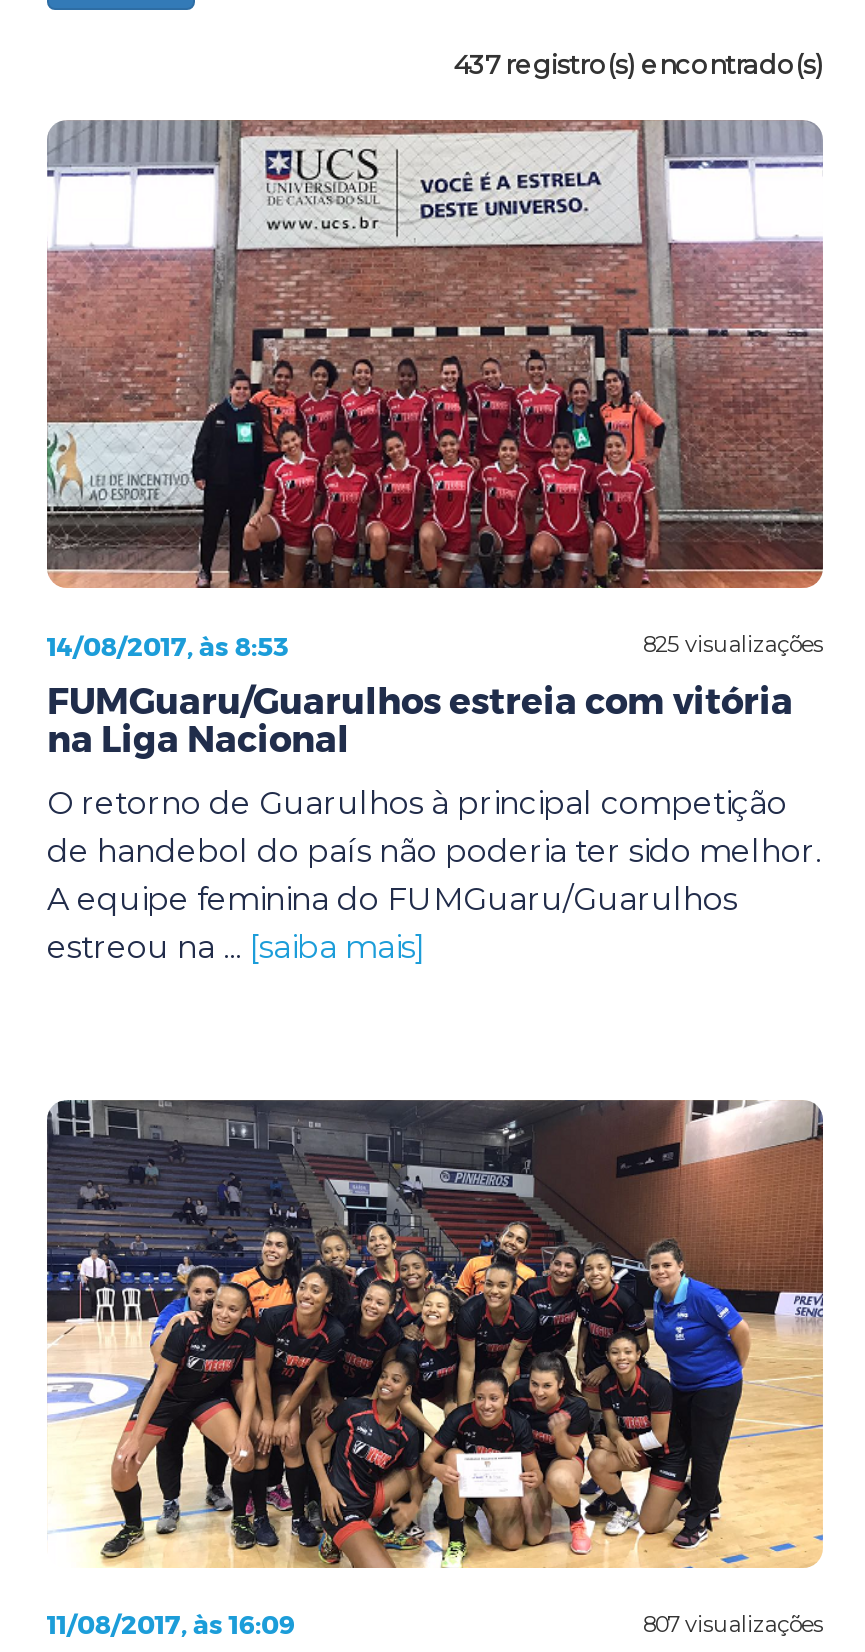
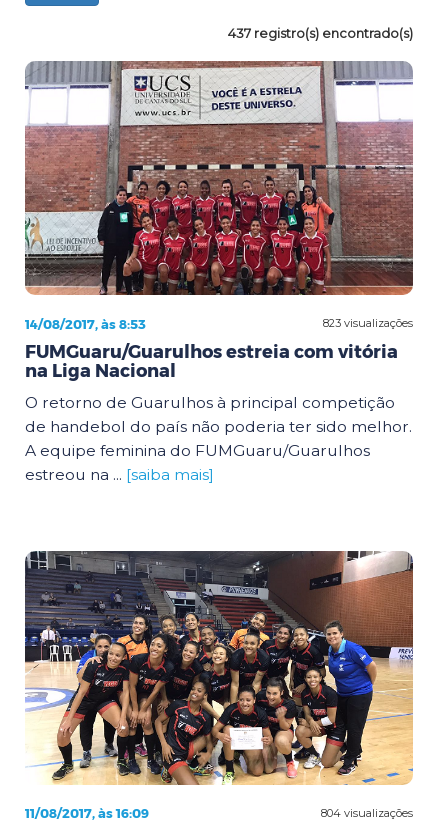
- 825 visualizações
+ 823 visualizações

- 807 visualizações
+ 804 visualizações
